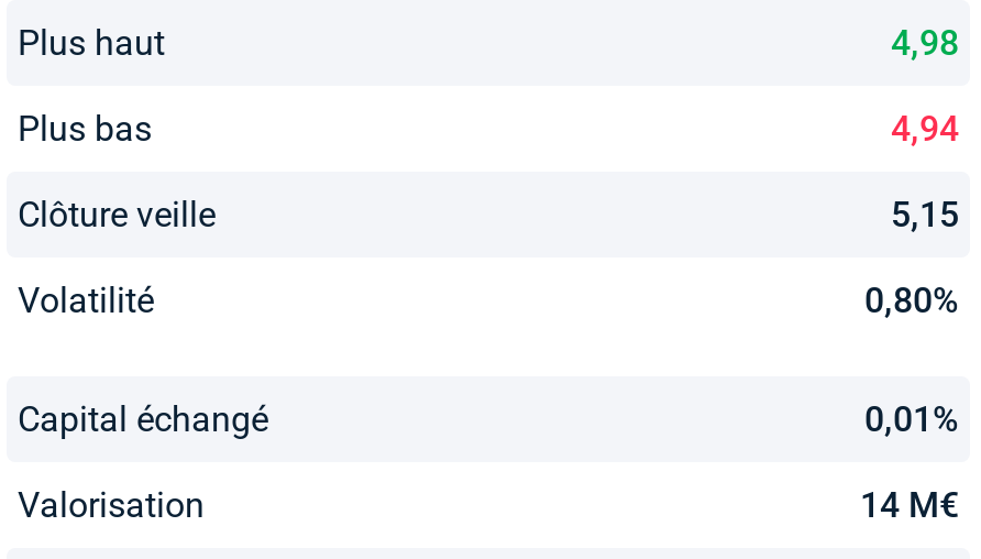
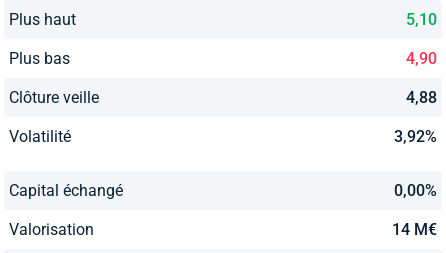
- 4,98
+ 5,10

- 4,94
+ 4,90

- 5,15
+ 4,88

- 0,80%
+ 3,92%

- 0,01%
+ 0,00%
